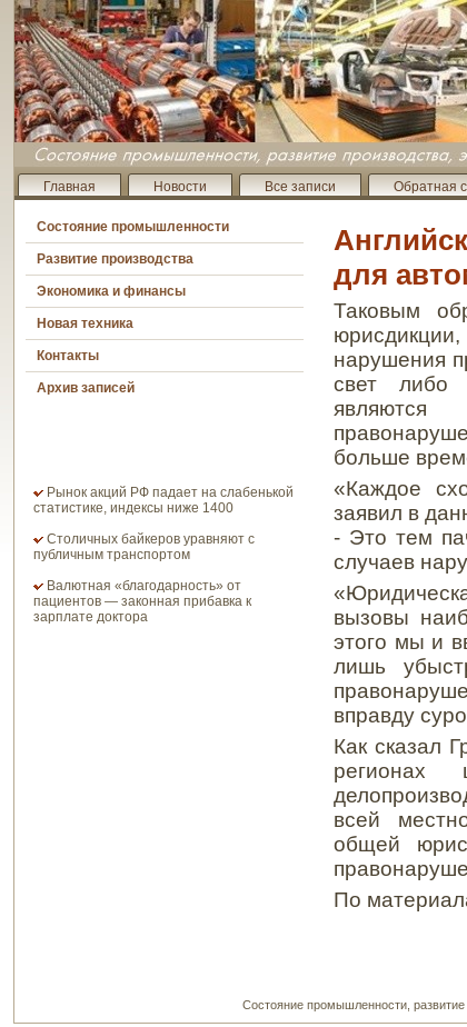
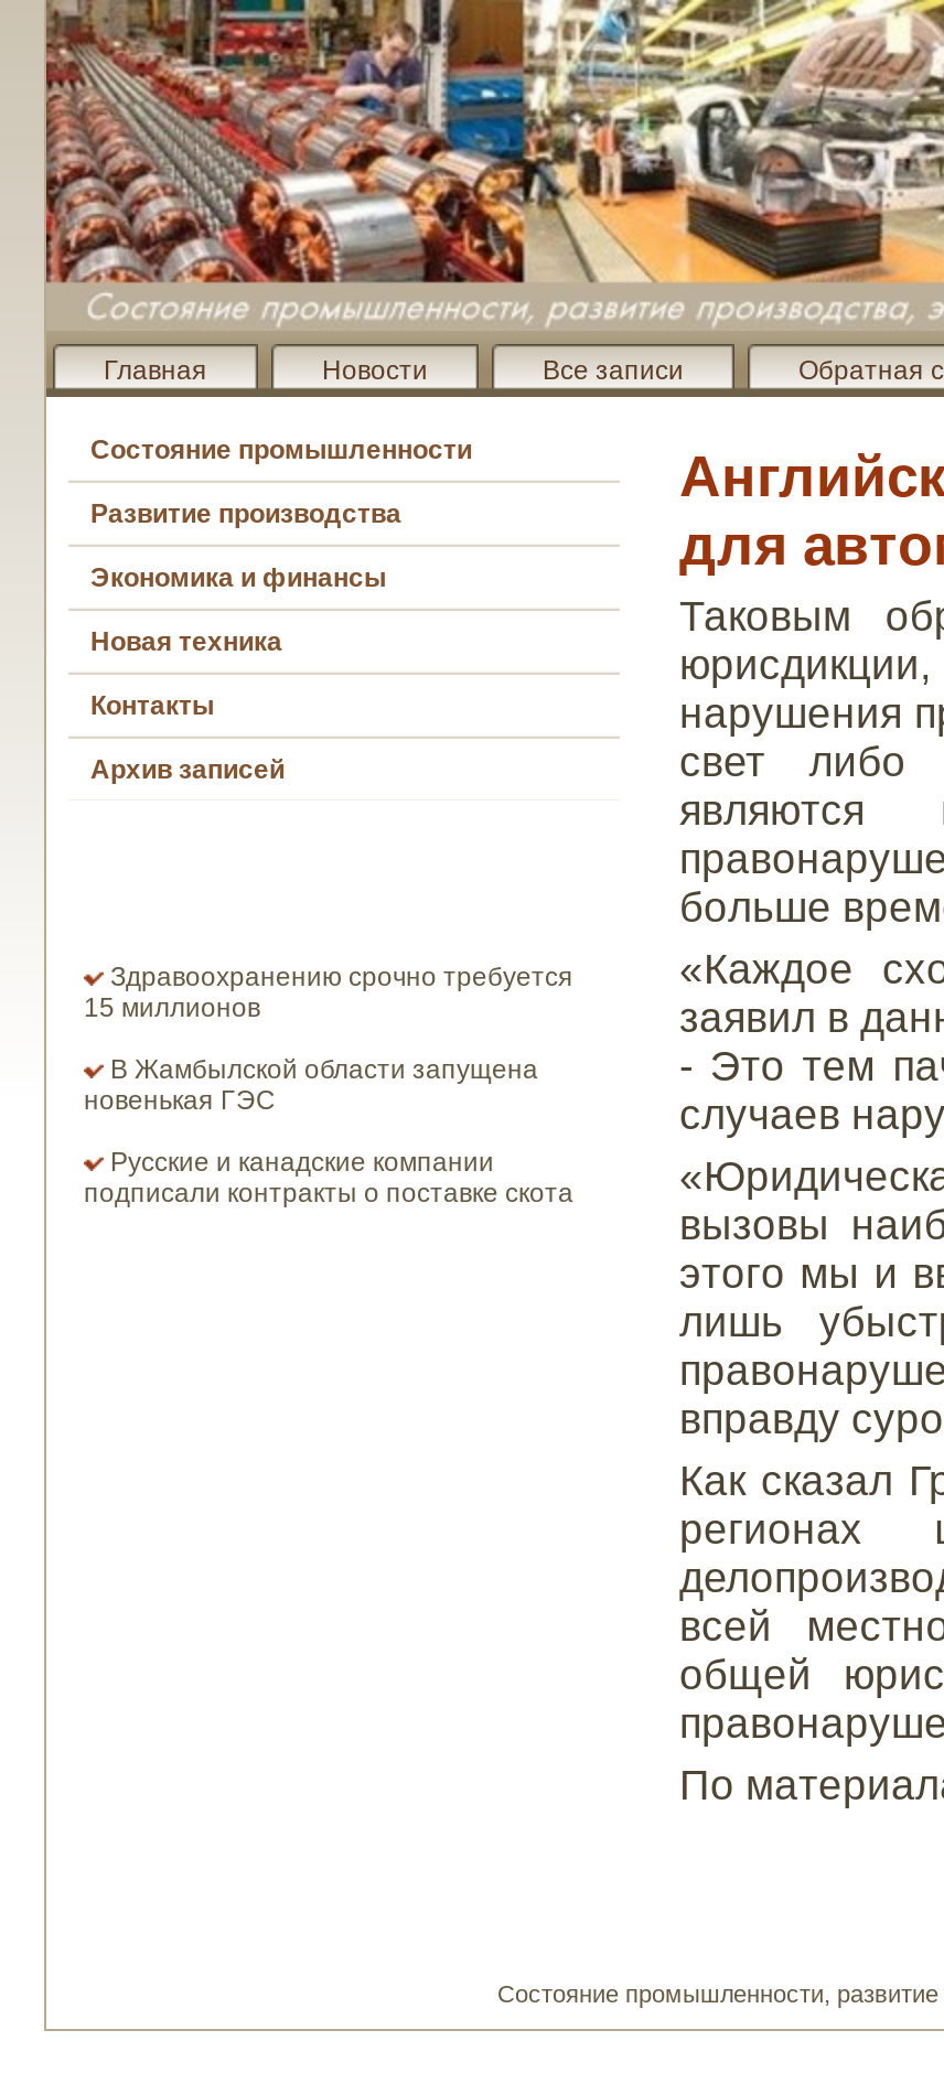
- Рынок акций РФ падает на слабенькой
- статистике, индексы ниже 1400
+ Здравоохранению срочно требуется
+ 15 миллионов

- Столичных байкеров уравняют с
- публичным транспортом
+ В Жамбылской области запущена
+ новенькая ГЭС

- Валютная «благодарность» от
- пациентов — законная прибавка к
- зарплате доктора
+ Русские и канадские компании
+ подписали контракты о поставке скота
